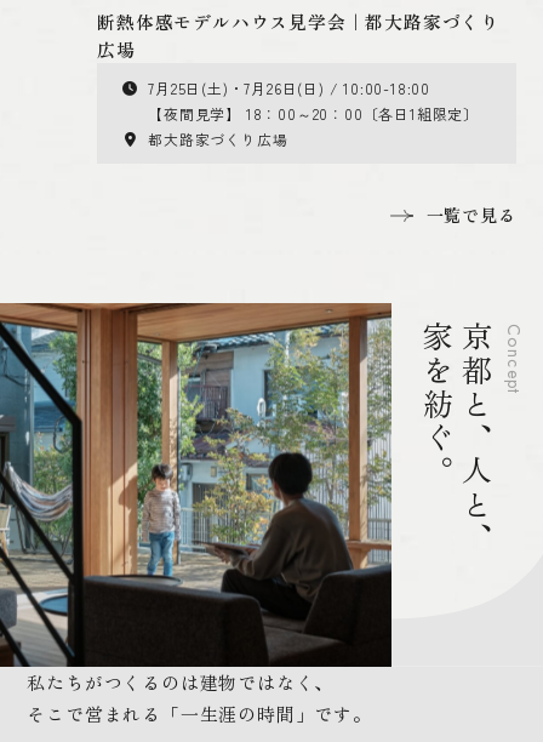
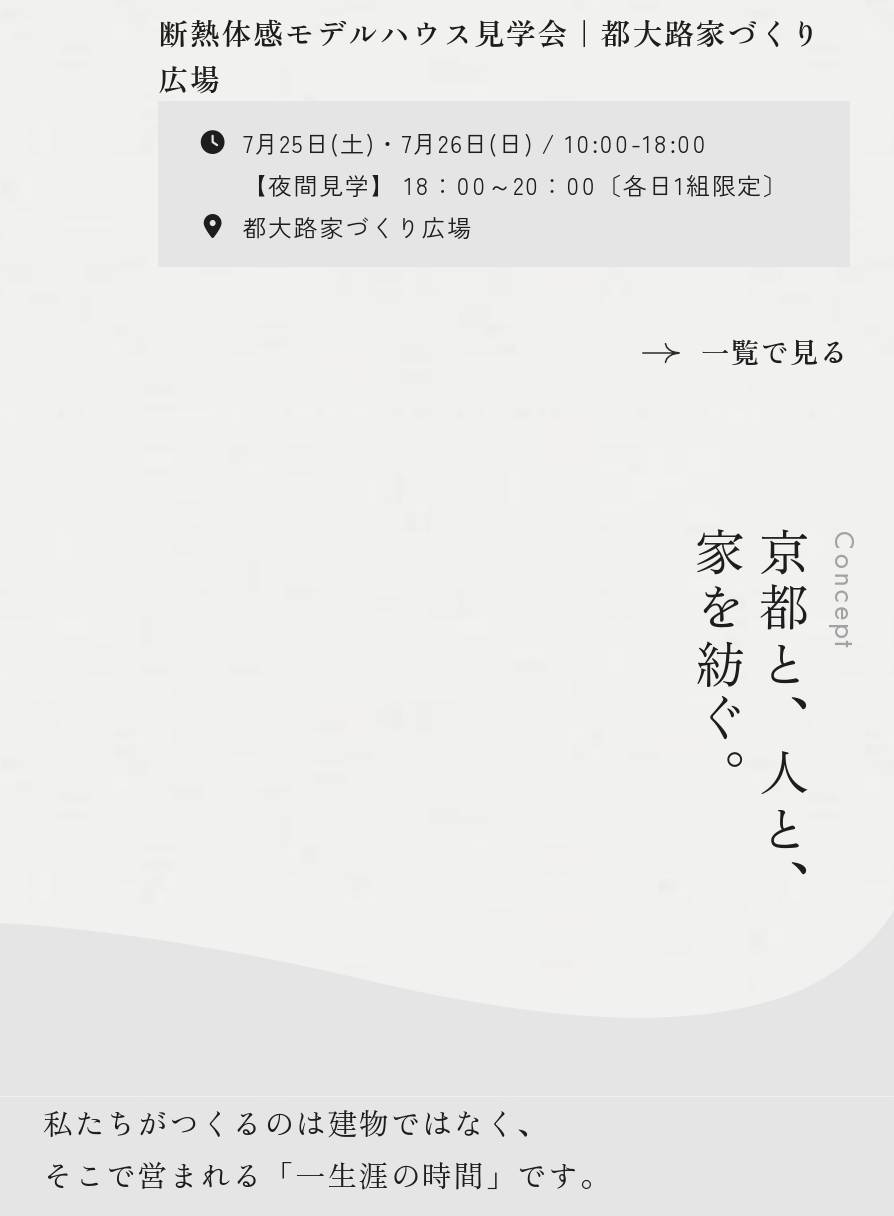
- [image]
